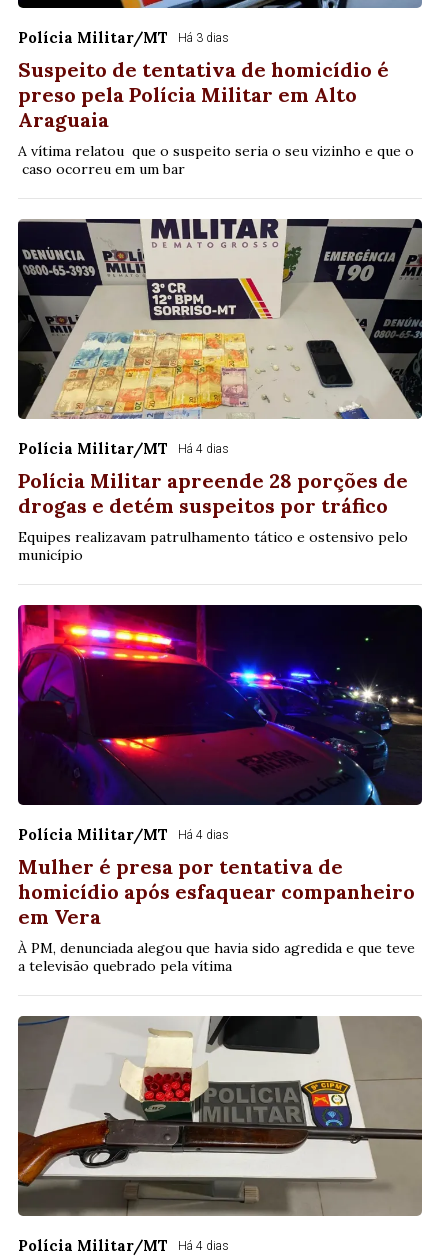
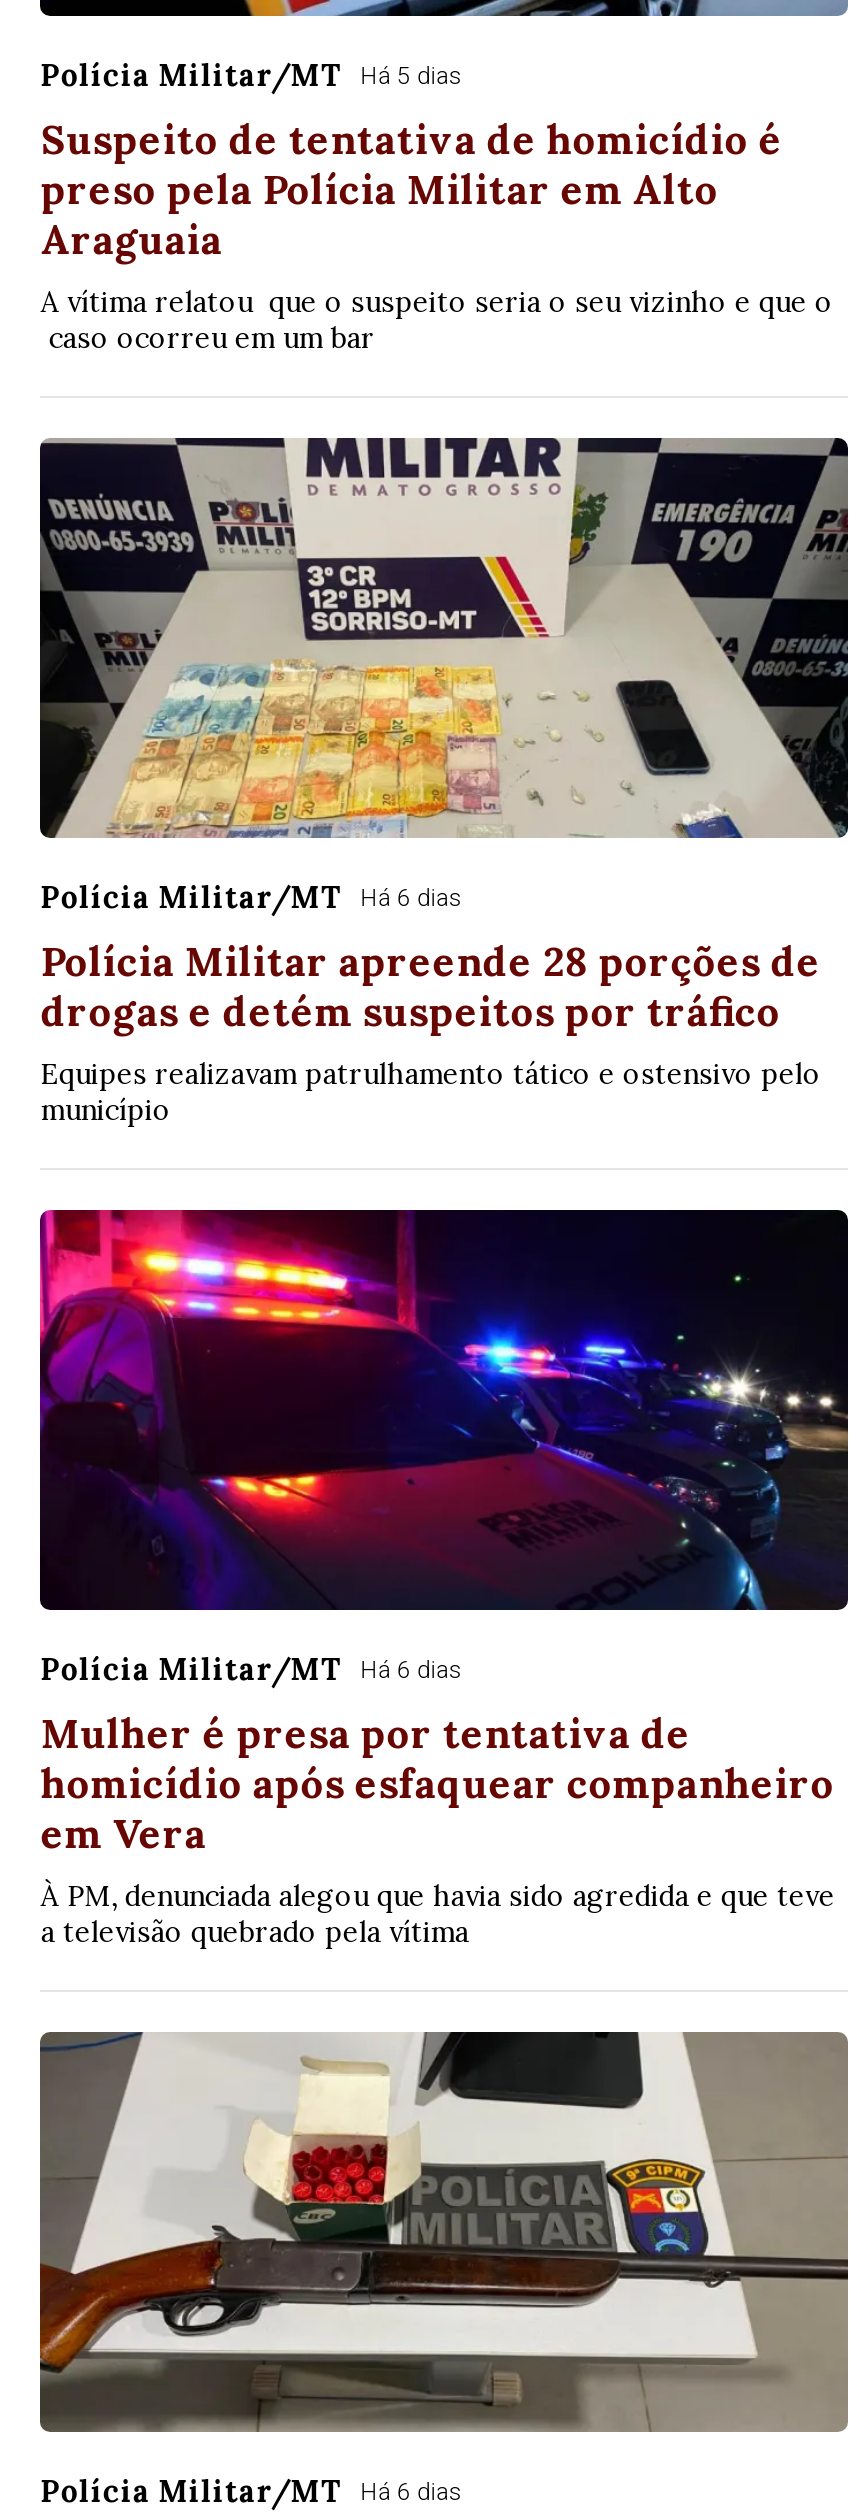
- Polícia Militar/MT Há 3 dias
+ Polícia Militar/MT Há 5 dias

- Polícia Militar/MT Há 4 dias
+ Polícia Militar/MT Há 6 dias

- Polícia Militar/MT Há 4 dias
+ Polícia Militar/MT Há 6 dias

- Polícia Militar/MT Há 4 dias
+ Polícia Militar/MT Há 6 dias
